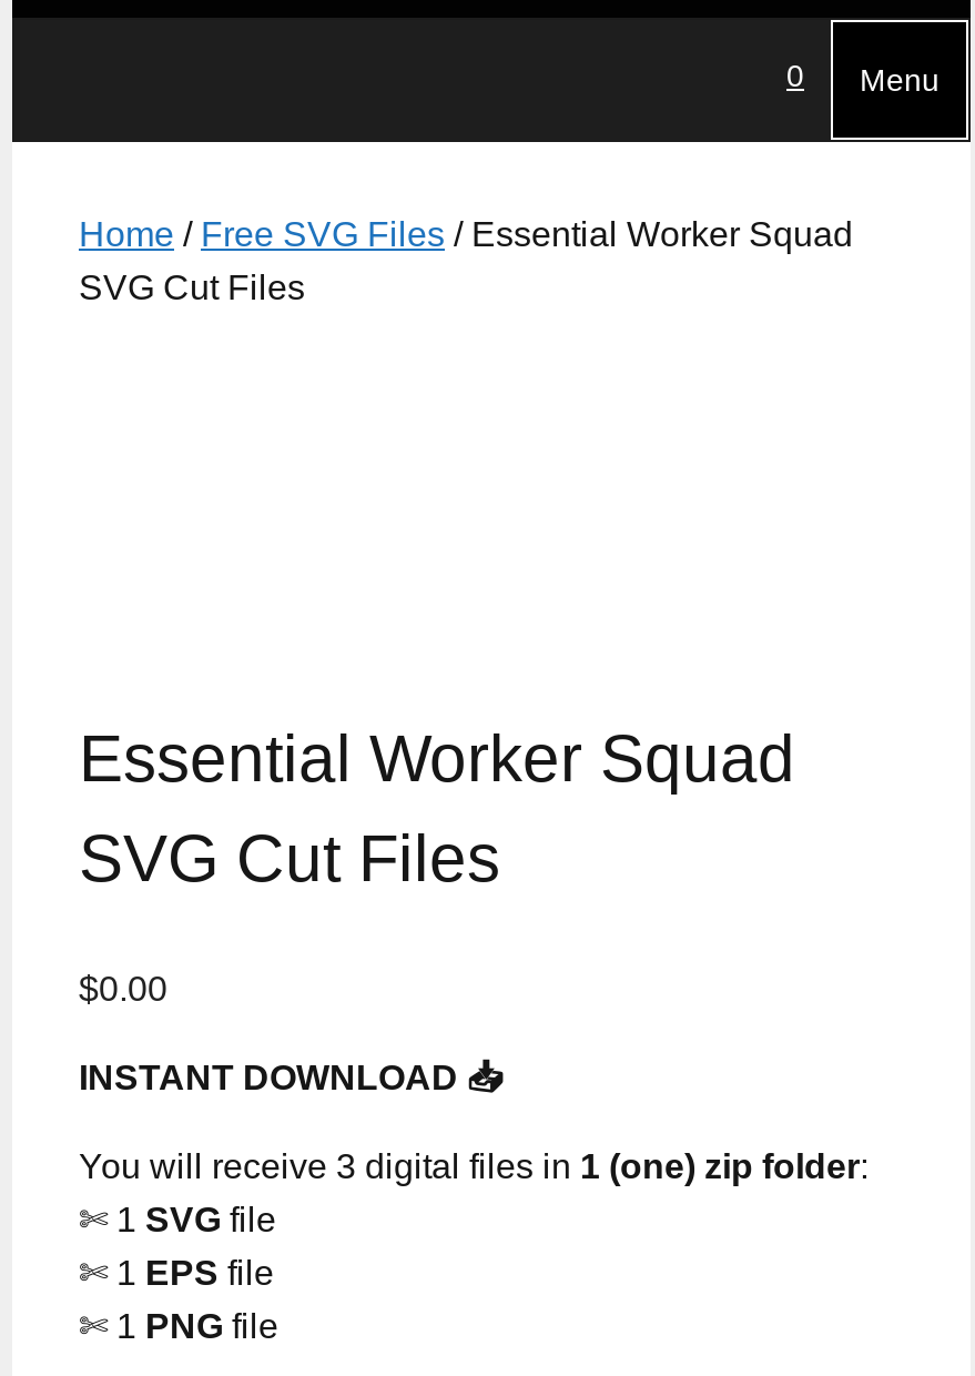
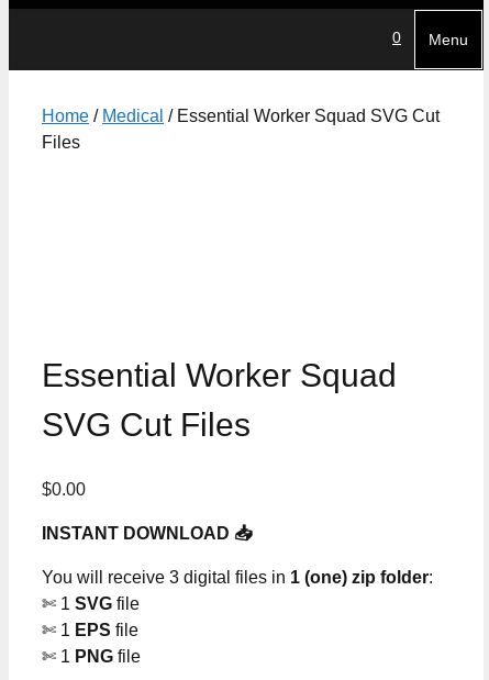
- Home / Free SVG Files / Essential Worker Squad
- SVG Cut Files
+ Home / Medical / Essential Worker Squad SVG Cut
+ Files
